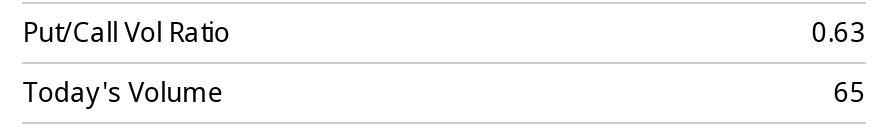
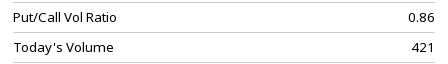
- 0.63
+ 0.86

- 65
+ 421
